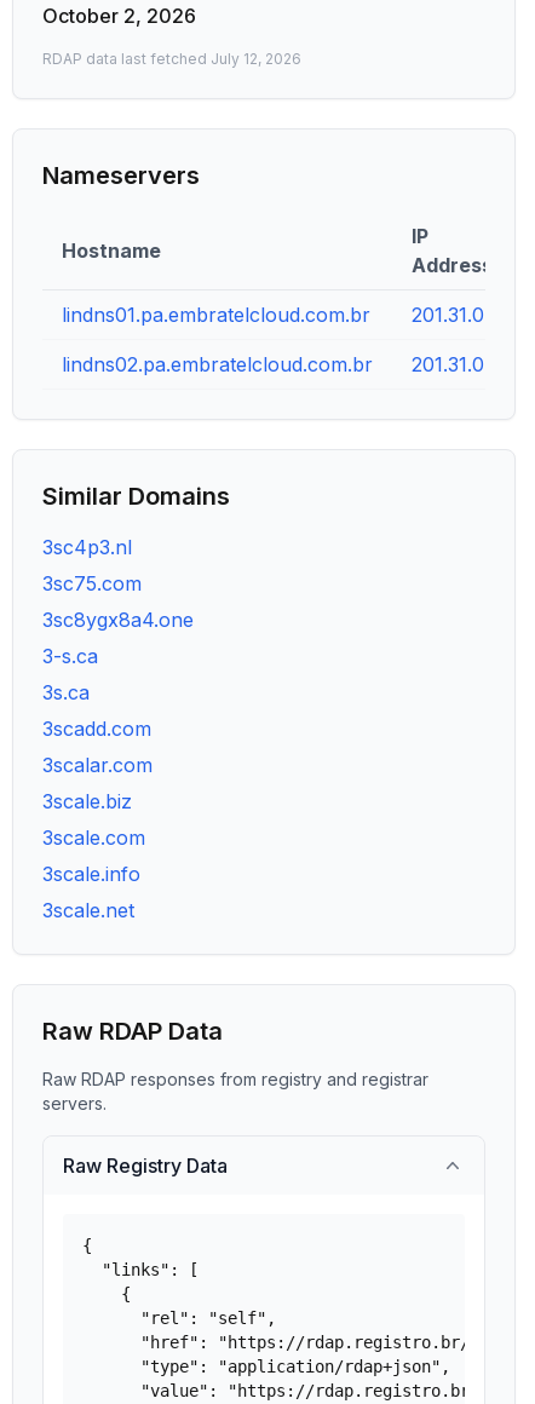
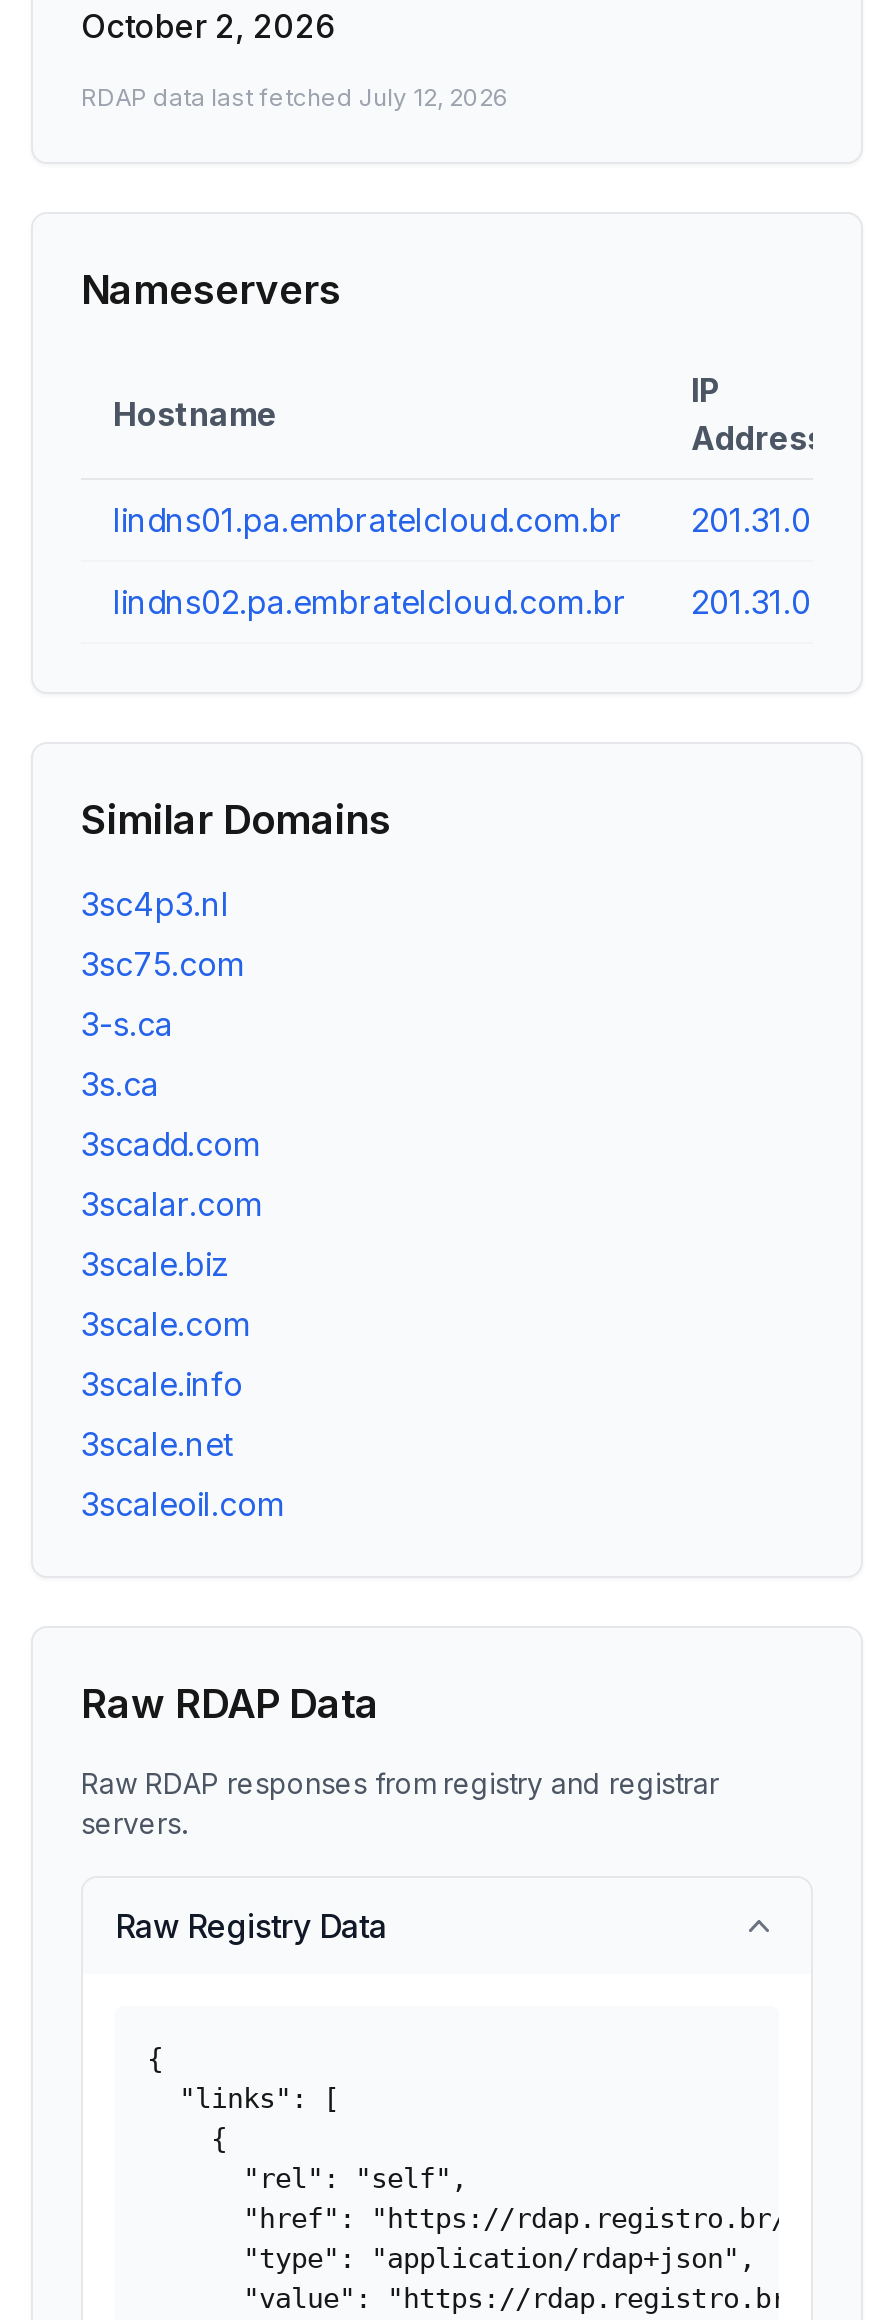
- 3sc8ygx8a4.one

moved up: 3-s.ca | 3s.ca | 3scadd.com | 3scalar.com | 3scale.biz | 3scale.com | 3scale.info | 3scale.net

+ 3scaleoil.com
